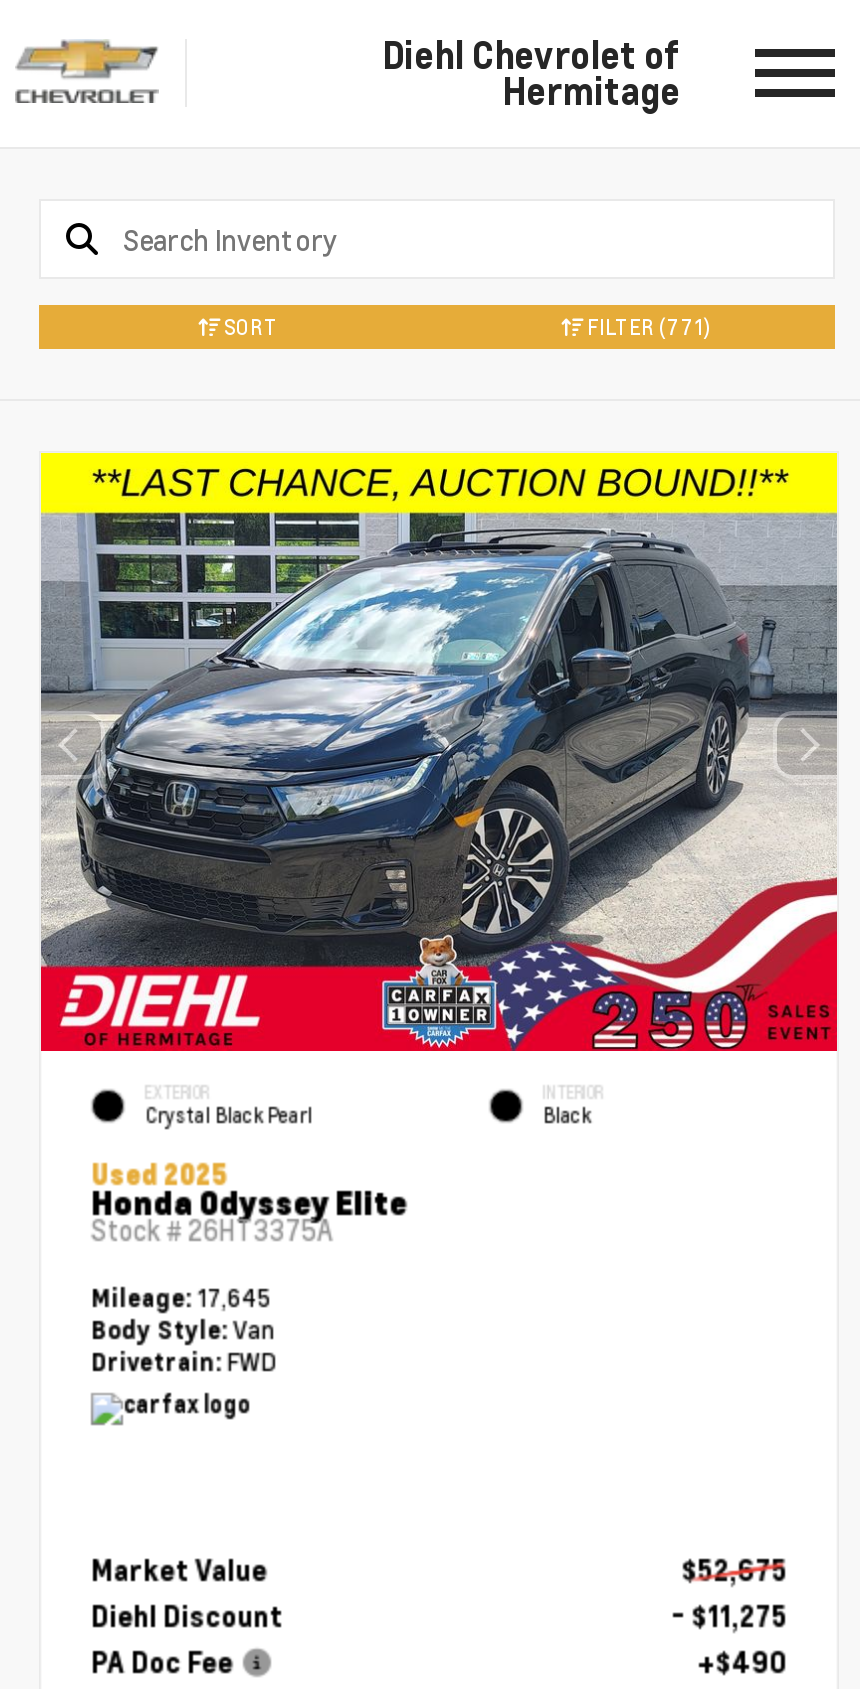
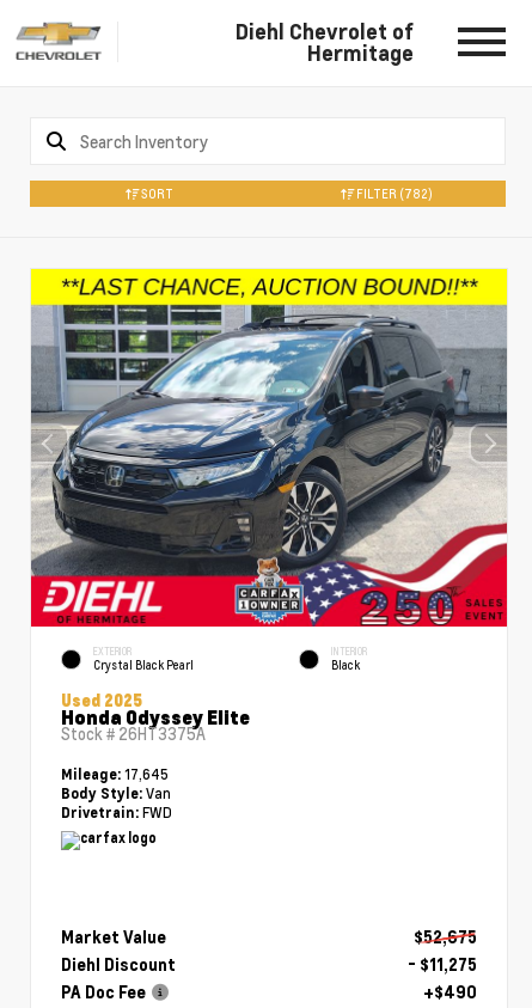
- FILTER (771)
+ FILTER (782)
